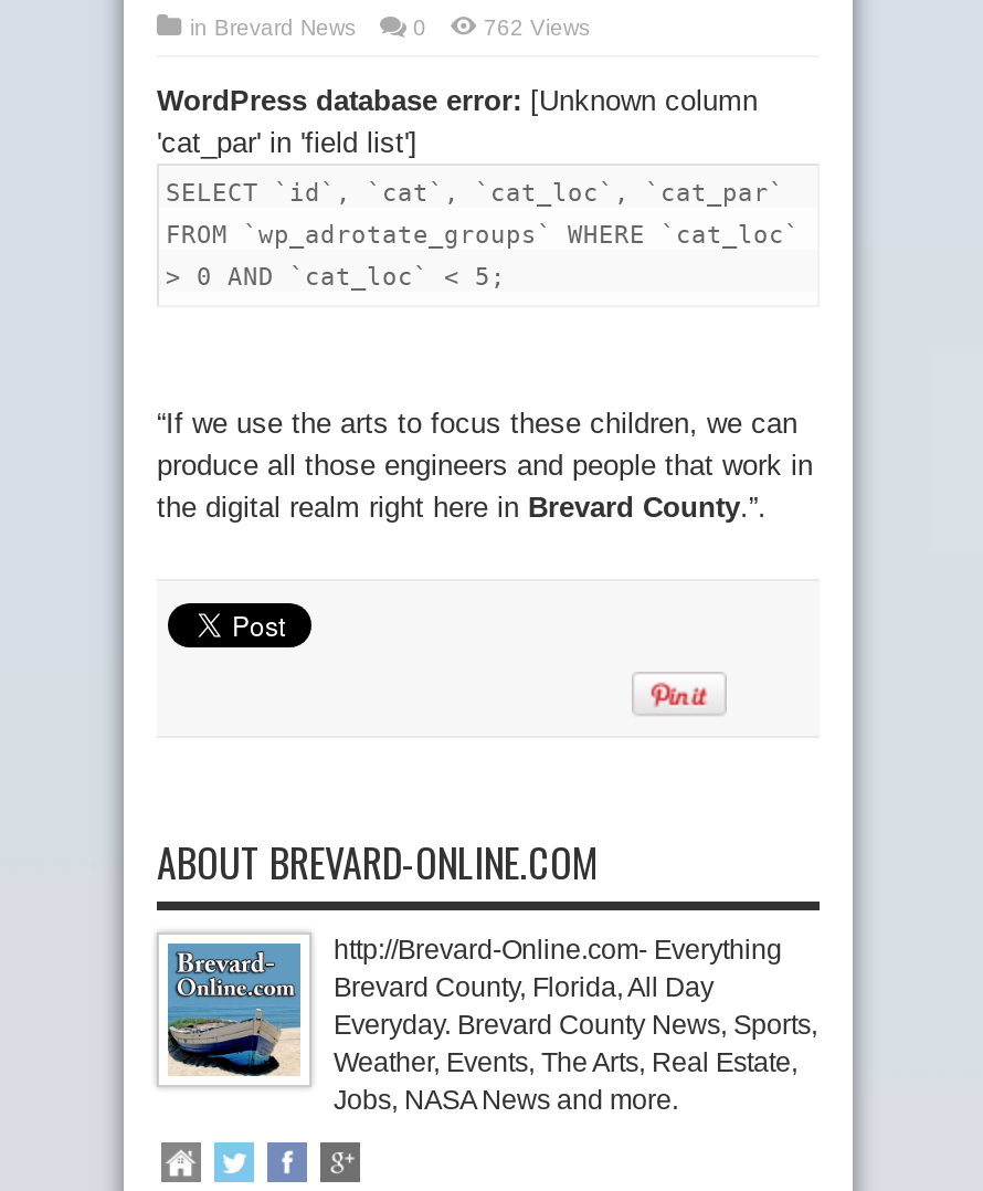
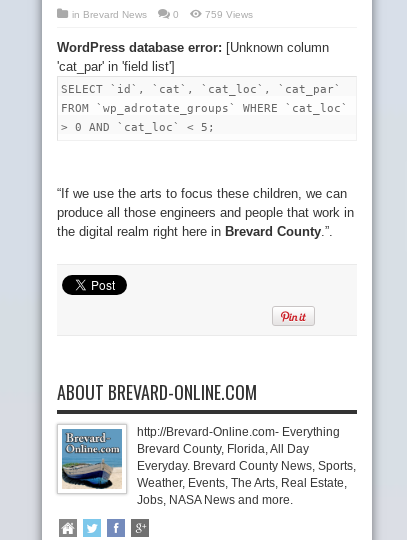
- 762 Views
+ 759 Views
